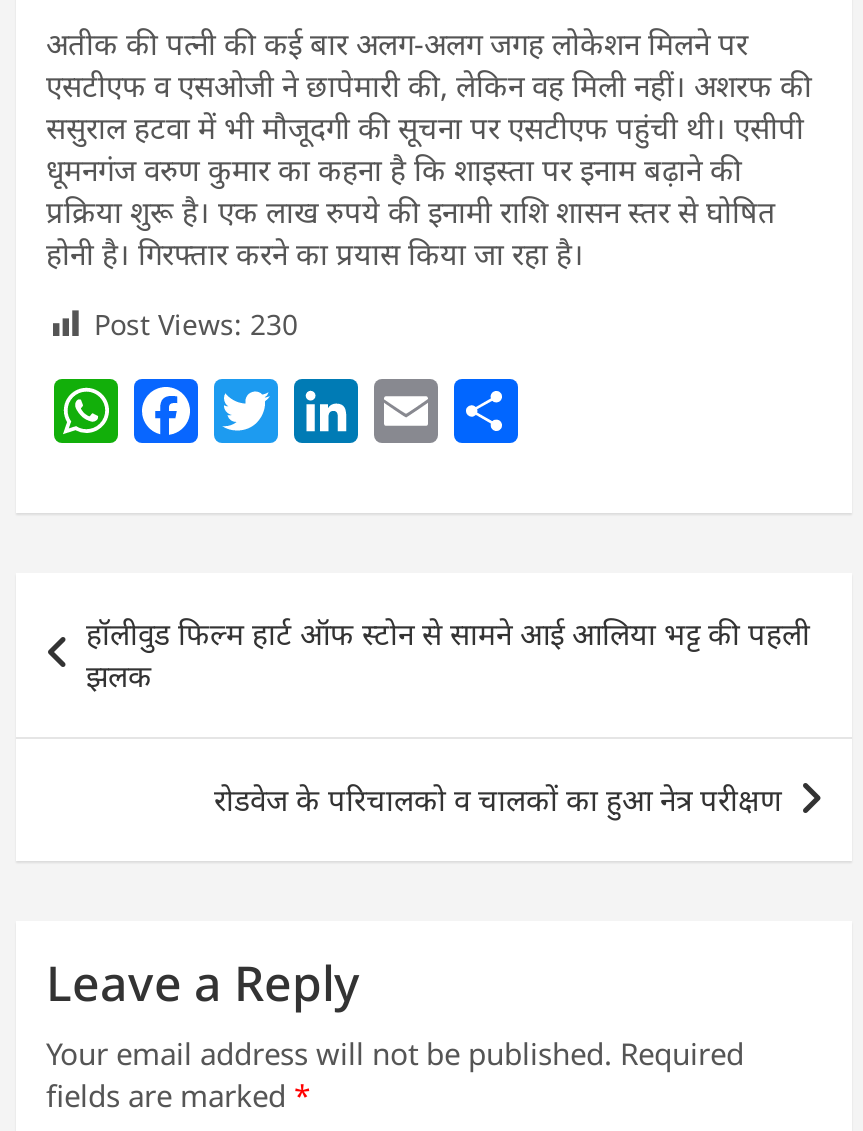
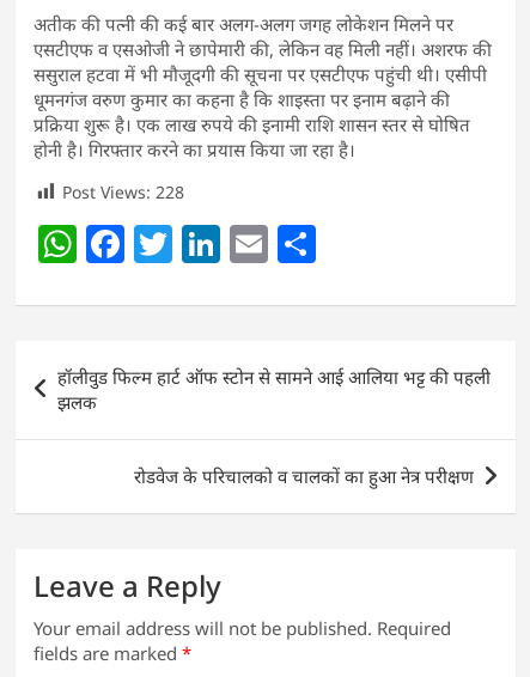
- Post Views: 230
+ Post Views: 228
